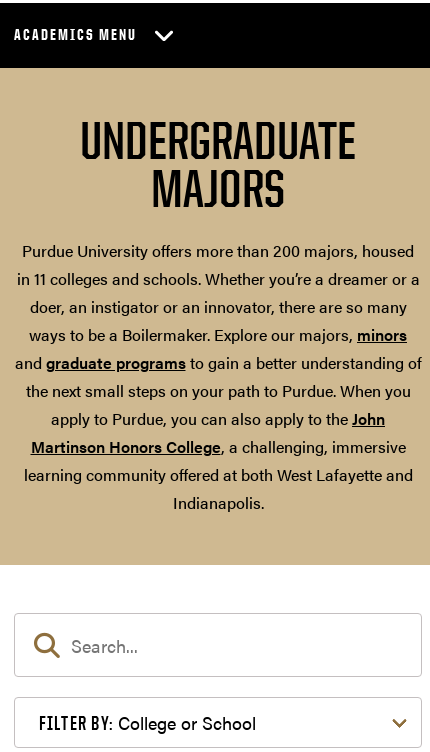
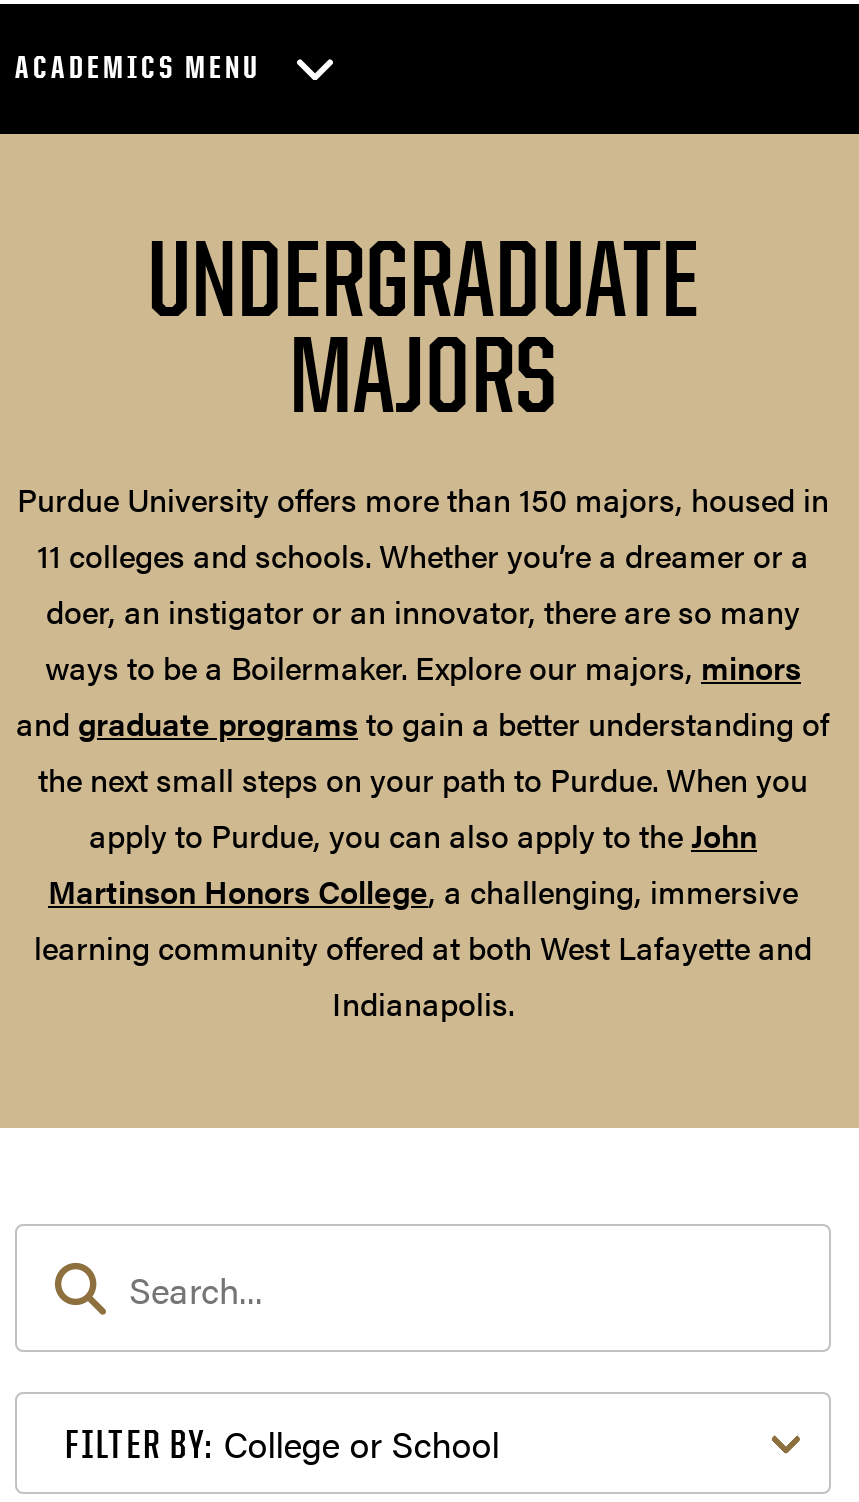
- Purdue University offers more than 200 majors, housed
- in 11 colleges and schools. Whether you’re a dreamer or a
+ Purdue University offers more than 150 majors, housed in
+ 11 colleges and schools. Whether you’re a dreamer or a
